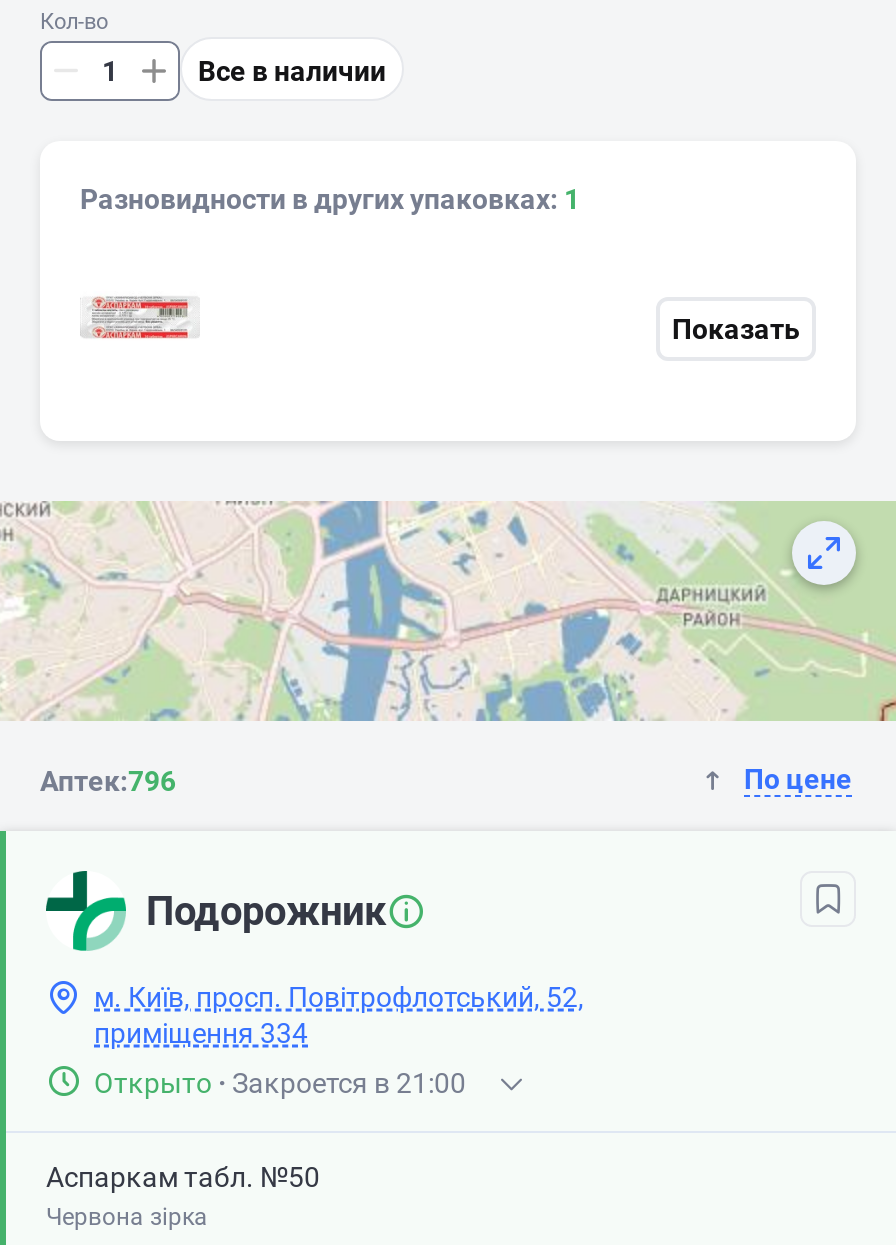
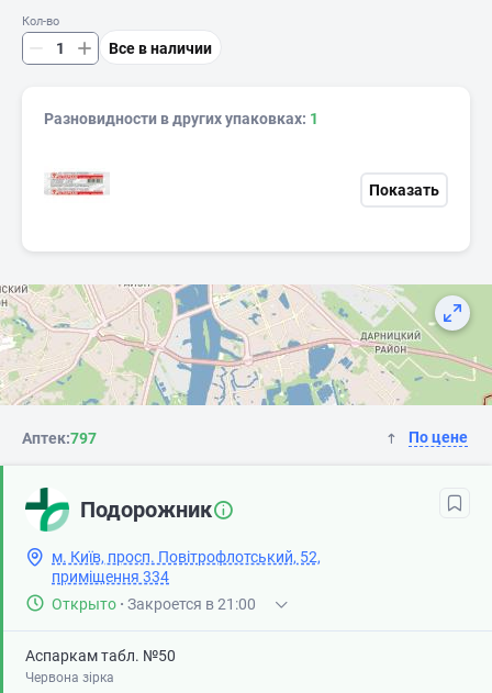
- Аптек:796
+ Аптек:797
